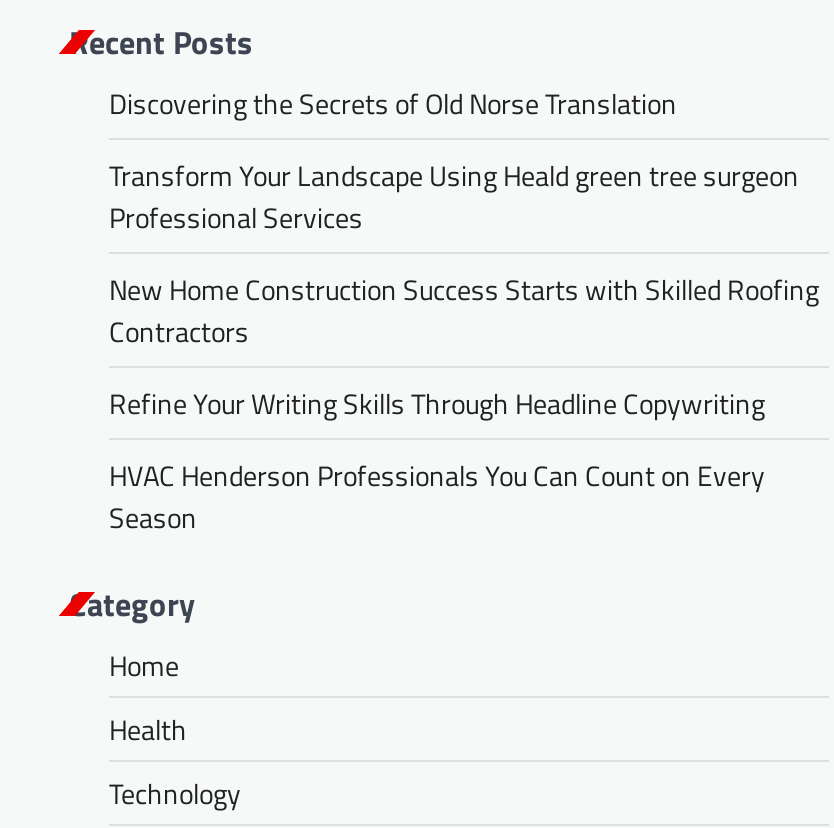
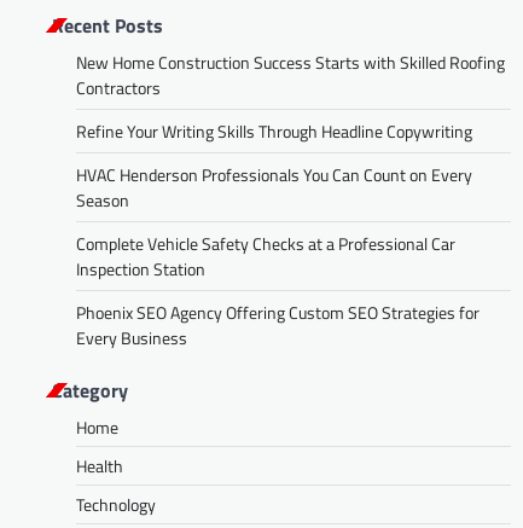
- Discovering the Secrets of Old Norse Translation
- Transform Your Landscape Using Heald green tree surgeon
- Professional Services

moved up: New Home Construction Success Starts with Skilled Roofing | Contractors | Refine Your Writing Skills Through Headline Copywriting | HVAC Henderson Professionals You Can Count on Every | Season

+ Complete Vehicle Safety Checks at a Professional Car
+ Inspection Station
+ Phoenix SEO Agency Offering Custom SEO Strategies for
+ Every Business
